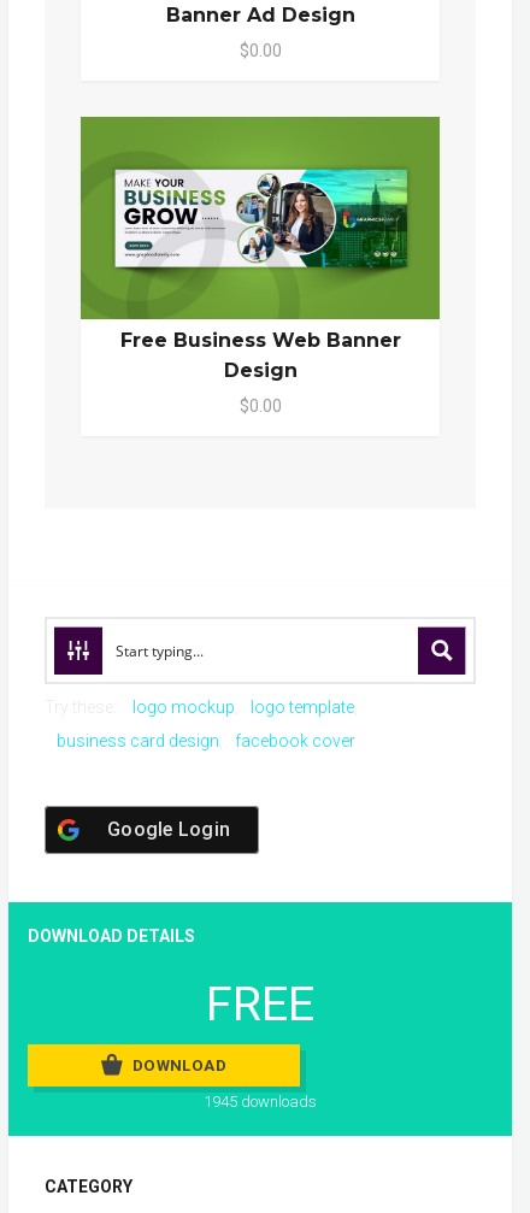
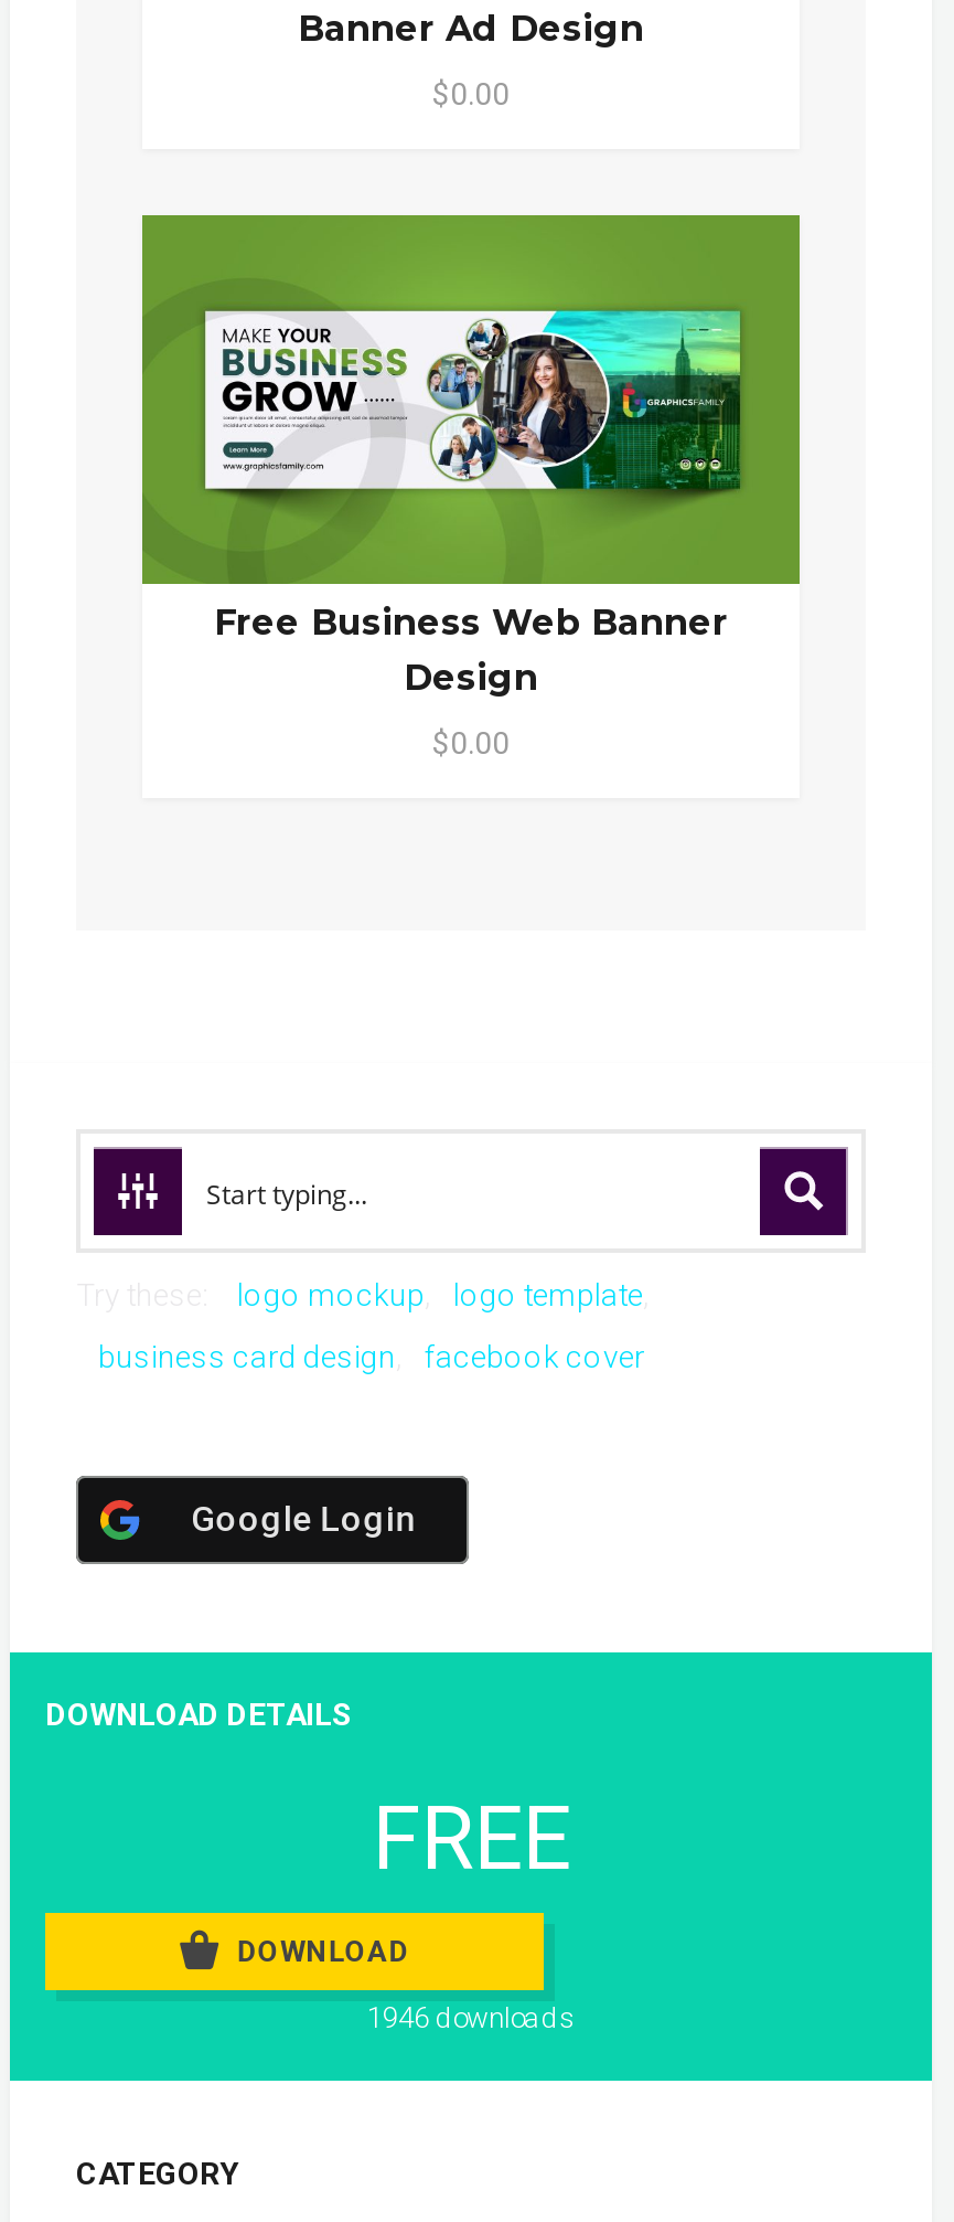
- 1945 downloads
+ 1946 downloads
